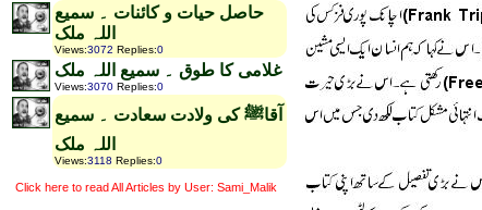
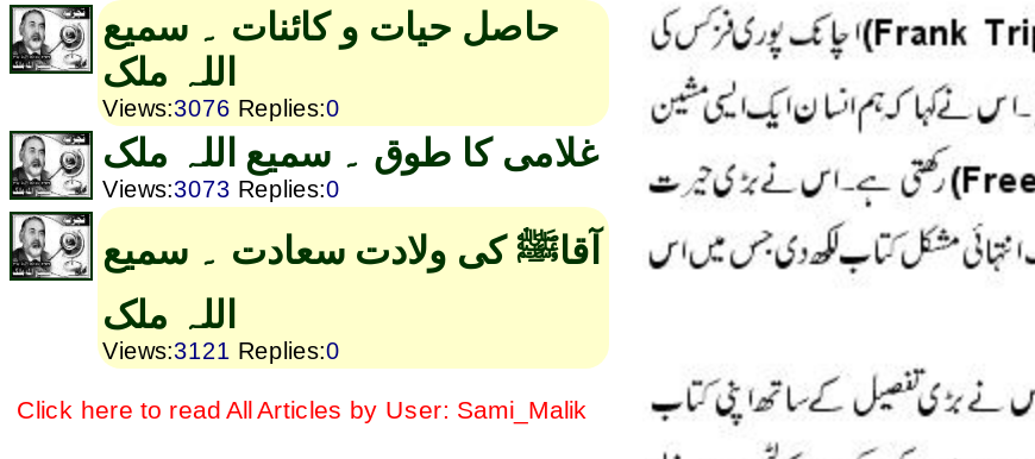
- Views:3072 Replies:0
+ Views:3076 Replies:0

- Views:3070 Replies:0
+ Views:3073 Replies:0

- Views:3118 Replies:0
+ Views:3121 Replies:0
